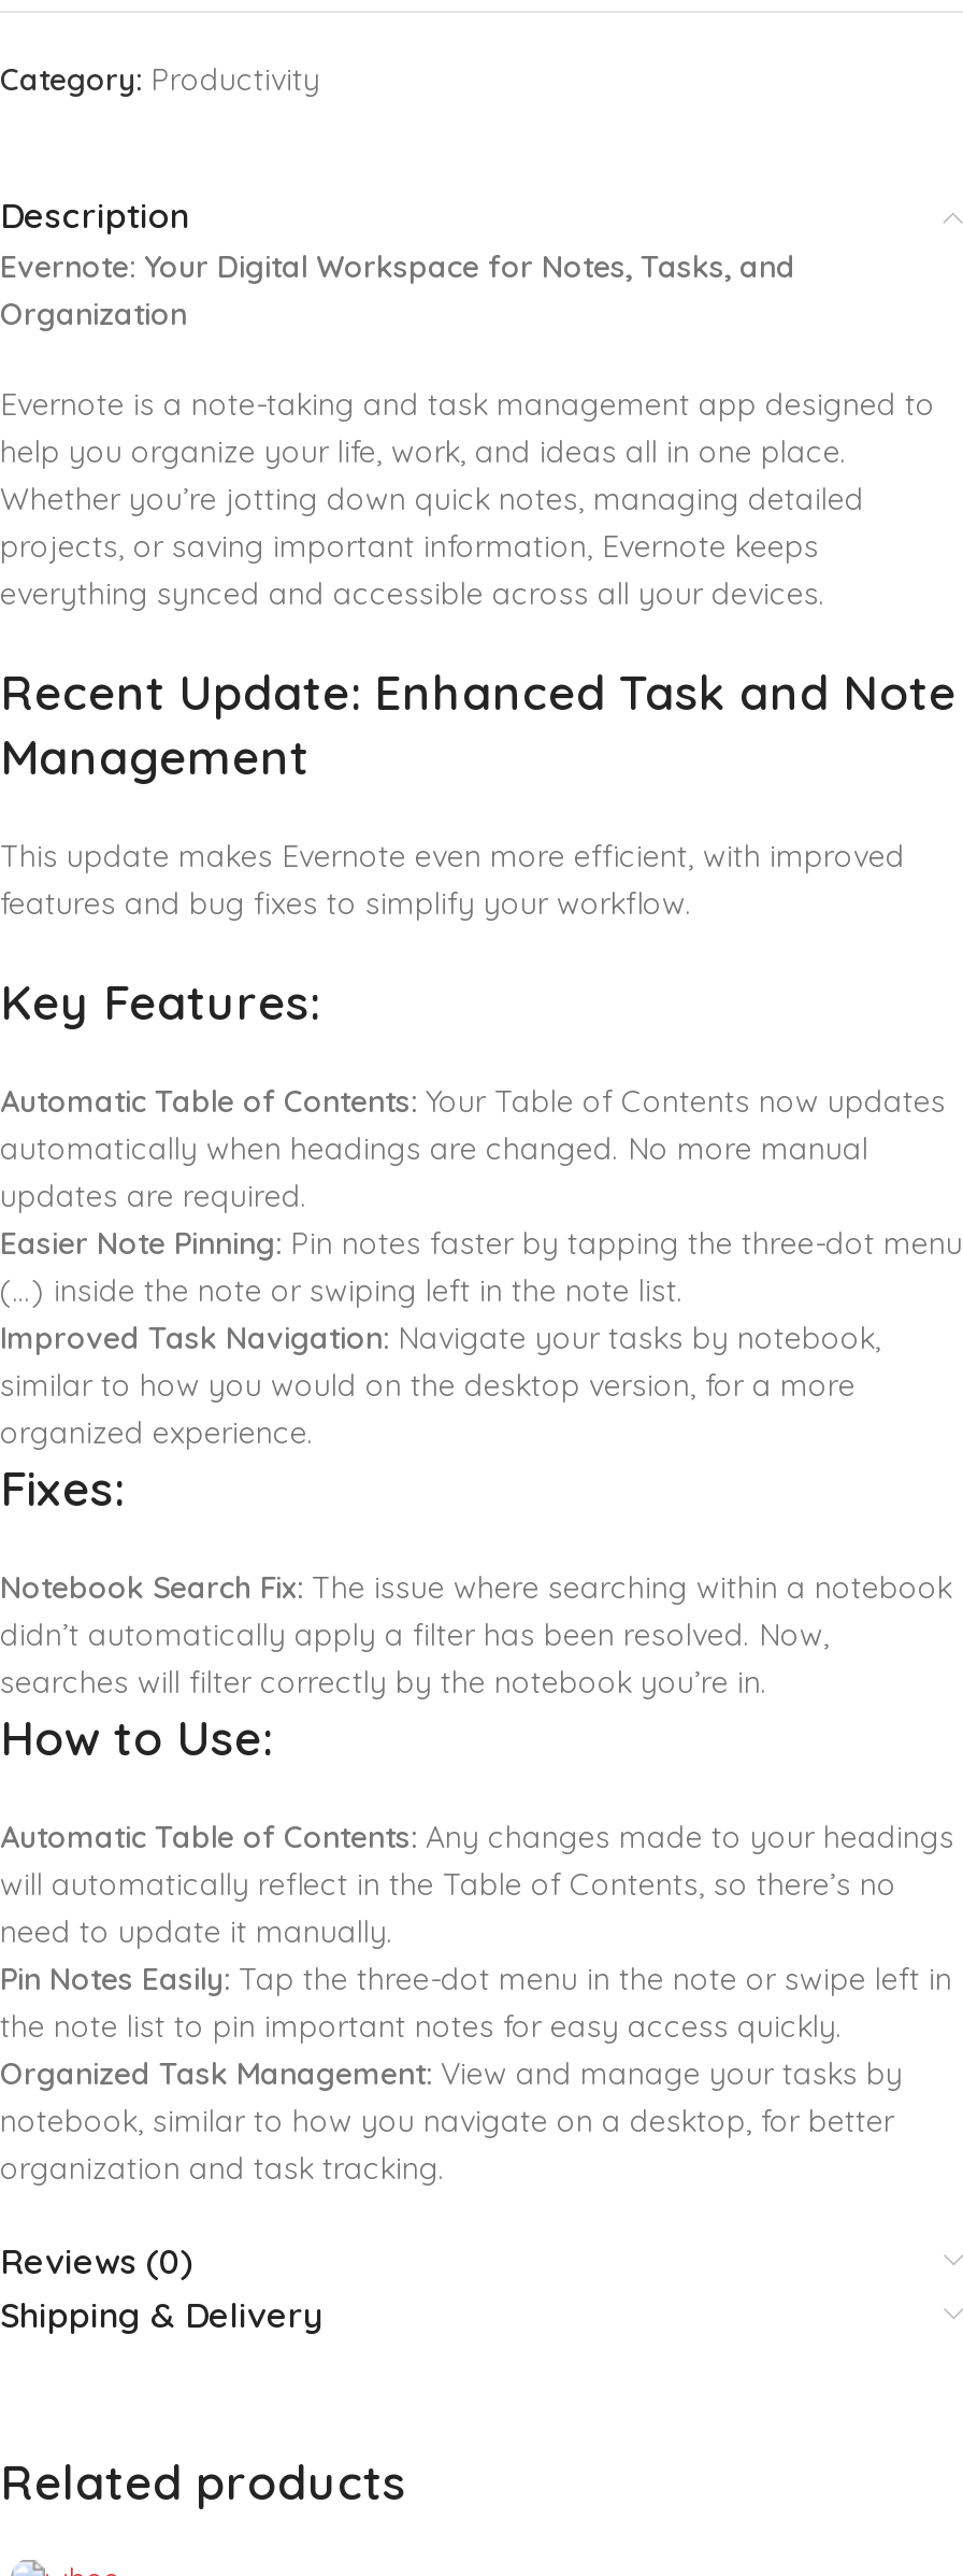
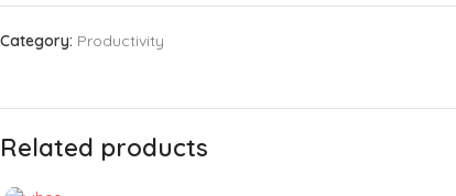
- Description
- Evernote: Your Digital Workspace for Notes, Tasks, and
- Organization
- Evernote is a note-taking and task management app designed to
- help you organize your life, work, and ideas all in one place.
- Whether you’re jotting down quick notes, managing detailed
- projects, or saving important information, Evernote keeps
- everything synced and accessible across all your devices.
- Recent Update: Enhanced Task and Note
- Management
- This update makes Evernote even more efficient, with improved
- features and bug fixes to simplify your workflow.
- Key Features:
- Automatic Table of Contents: Your Table of Contents now updates
- automatically when headings are changed. No more manual
- updates are required.
- Easier Note Pinning: Pin notes faster by tapping the three-dot menu
- (…) inside the note or swiping left in the note list.
- Improved Task Navigation: Navigate your tasks by notebook,
- similar to how you would on the desktop version, for a more
- organized experience.
- Fixes:
- Notebook Search Fix: The issue where searching within a notebook
- didn’t automatically apply a filter has been resolved. Now,
- searches will filter correctly by the notebook you’re in.
- How to Use:
- Automatic Table of Contents: Any changes made to your headings
- will automatically reflect in the Table of Contents, so there’s no
- need to update it manually.
- Pin Notes Easily: Tap the three-dot menu in the note or swipe left in
- the note list to pin important notes for easy access quickly.
- Organized Task Management: View and manage your tasks by
- notebook, similar to how you navigate on a desktop, for better
- organization and task tracking.
- Reviews (0)
- Shipping & Delivery
